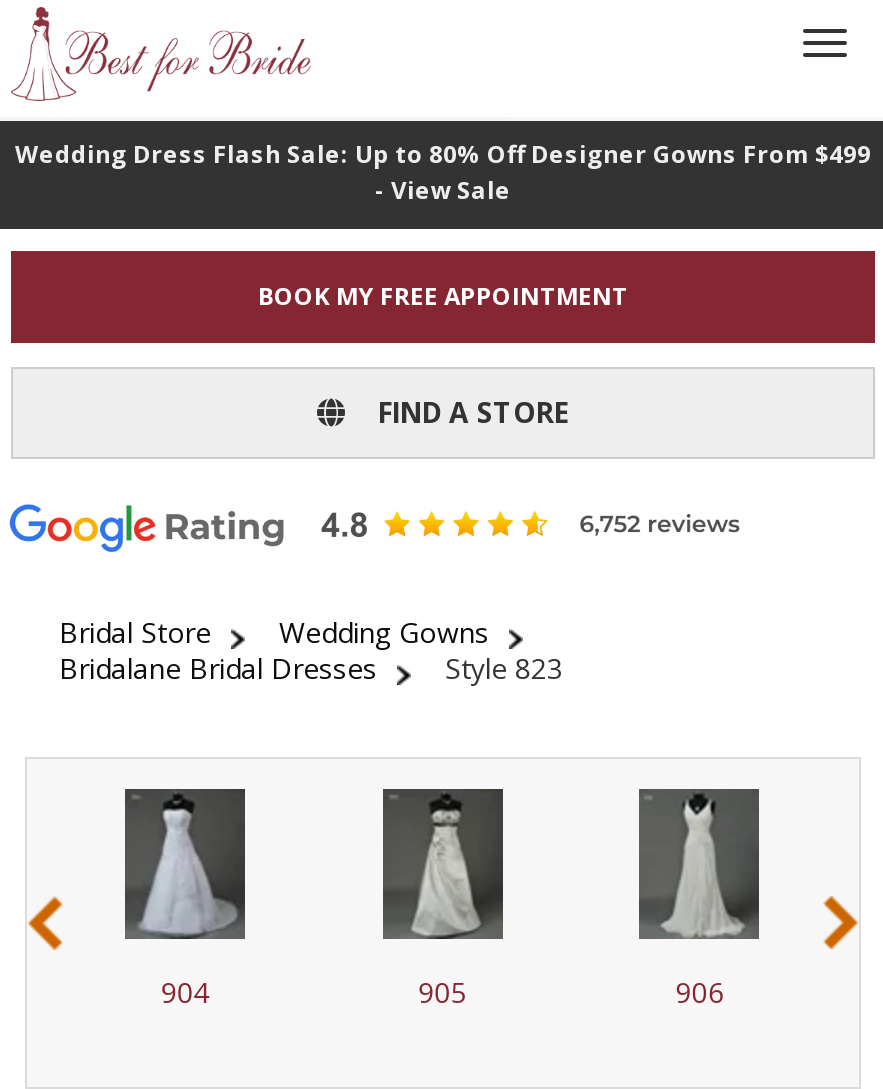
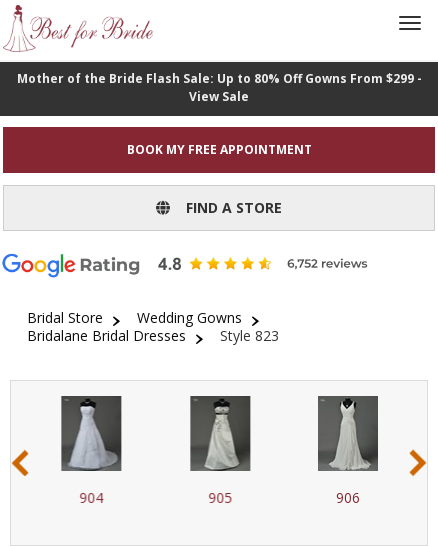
- Wedding Dress Flash Sale: Up to 80% Off Designer Gowns From $499
- - View Sale
+ Mother of the Bride Flash Sale: Up to 80% Off Gowns From $299 -
+ View Sale
